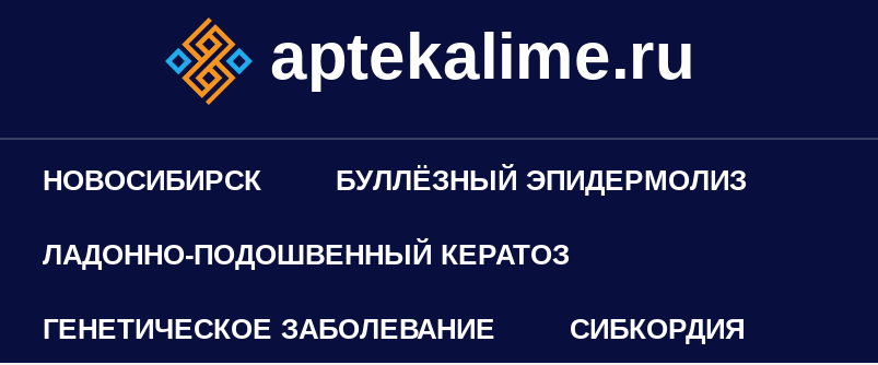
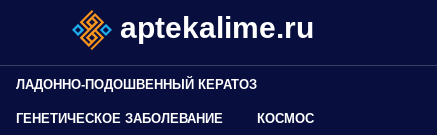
- НОВОСИБИРСК
- БУЛЛЁЗНЫЙ ЭПИДЕРМОЛИЗ

- СИБКОРДИЯ
+ КОСМОС
